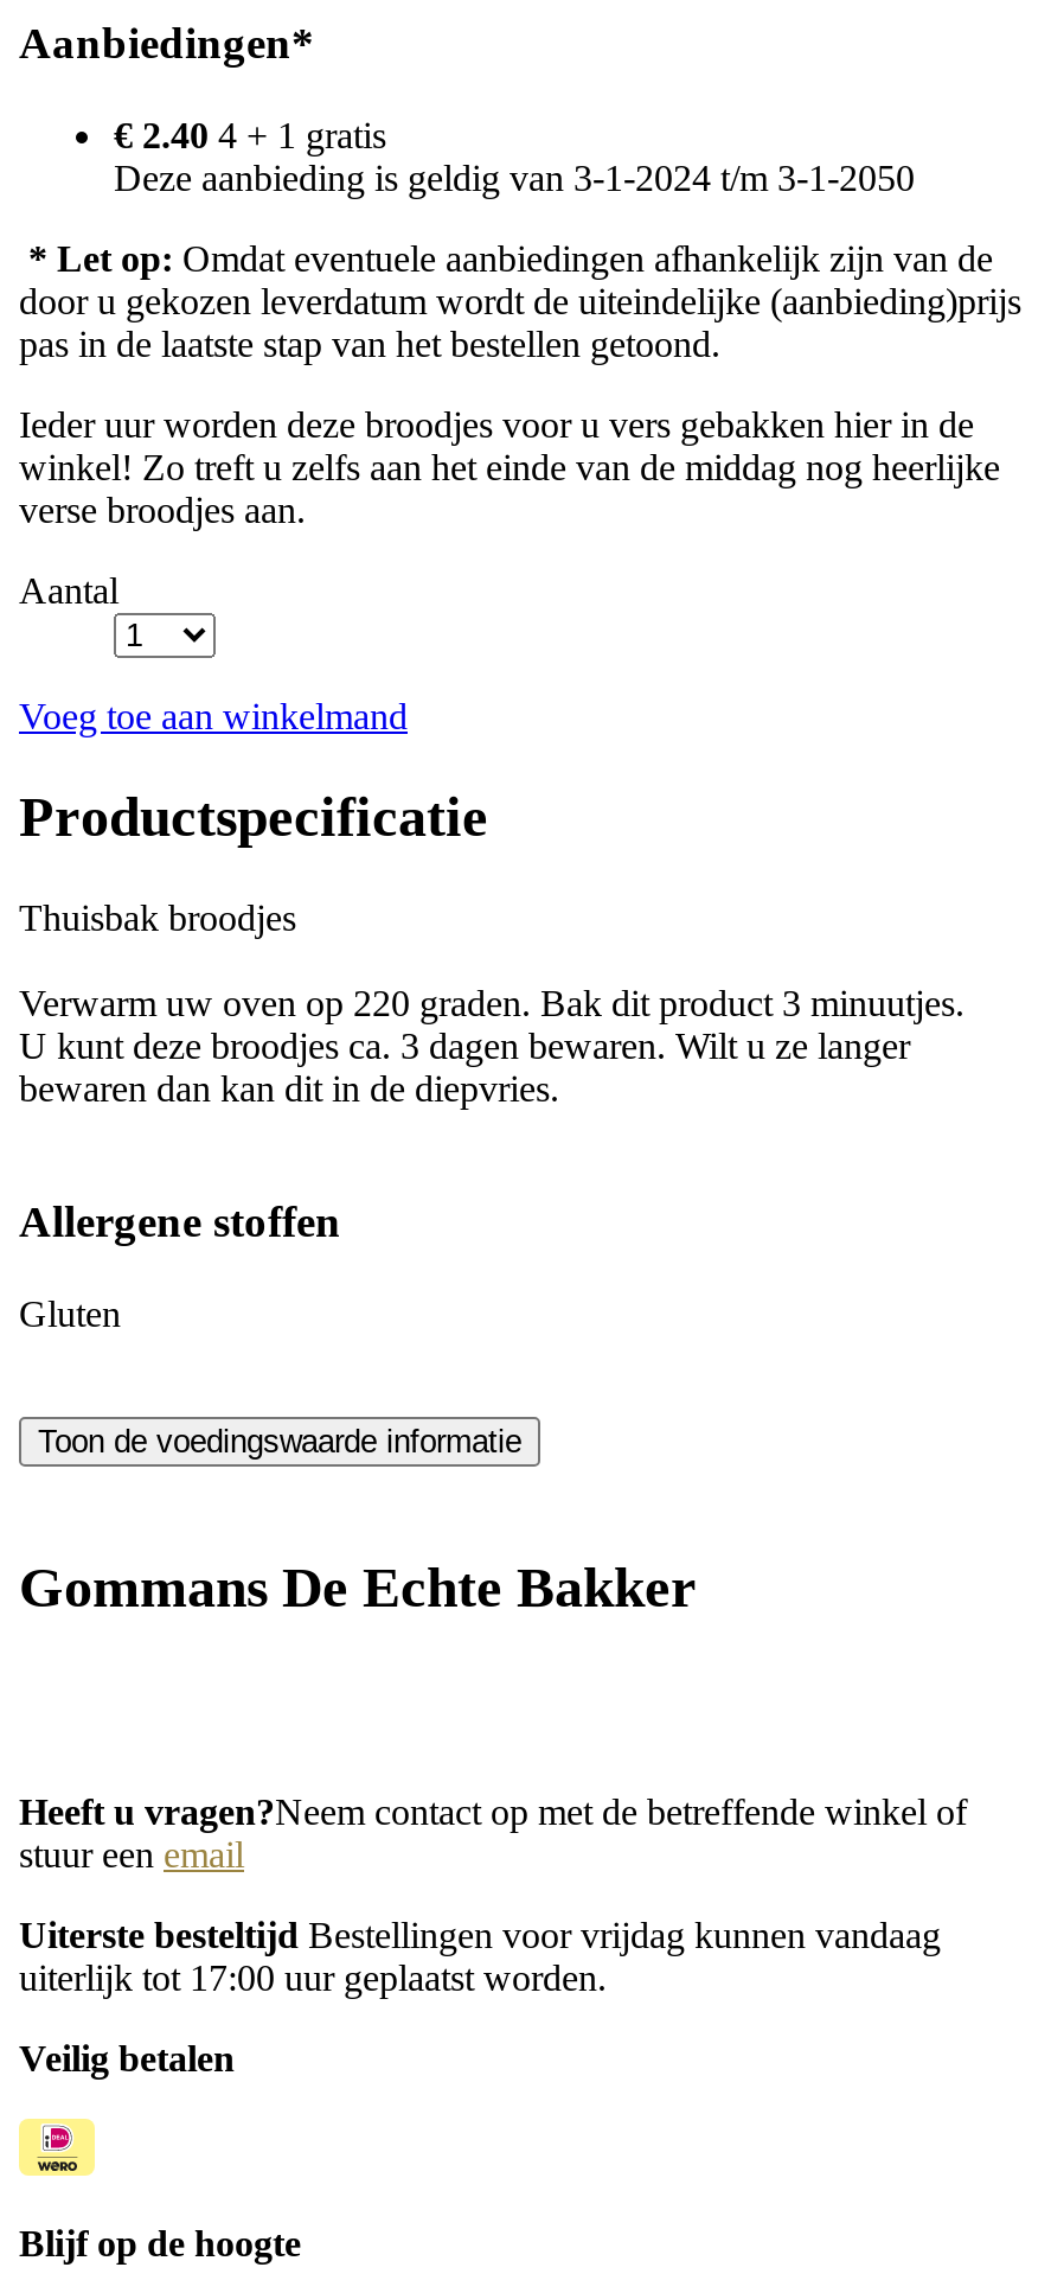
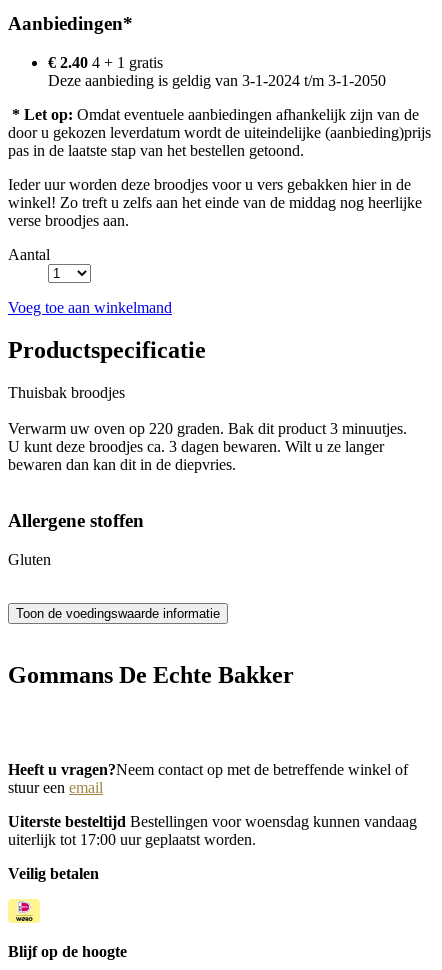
- Uiterste besteltijd Bestellingen voor vrijdag kunnen vandaag
+ Uiterste besteltijd Bestellingen voor woensdag kunnen vandaag
